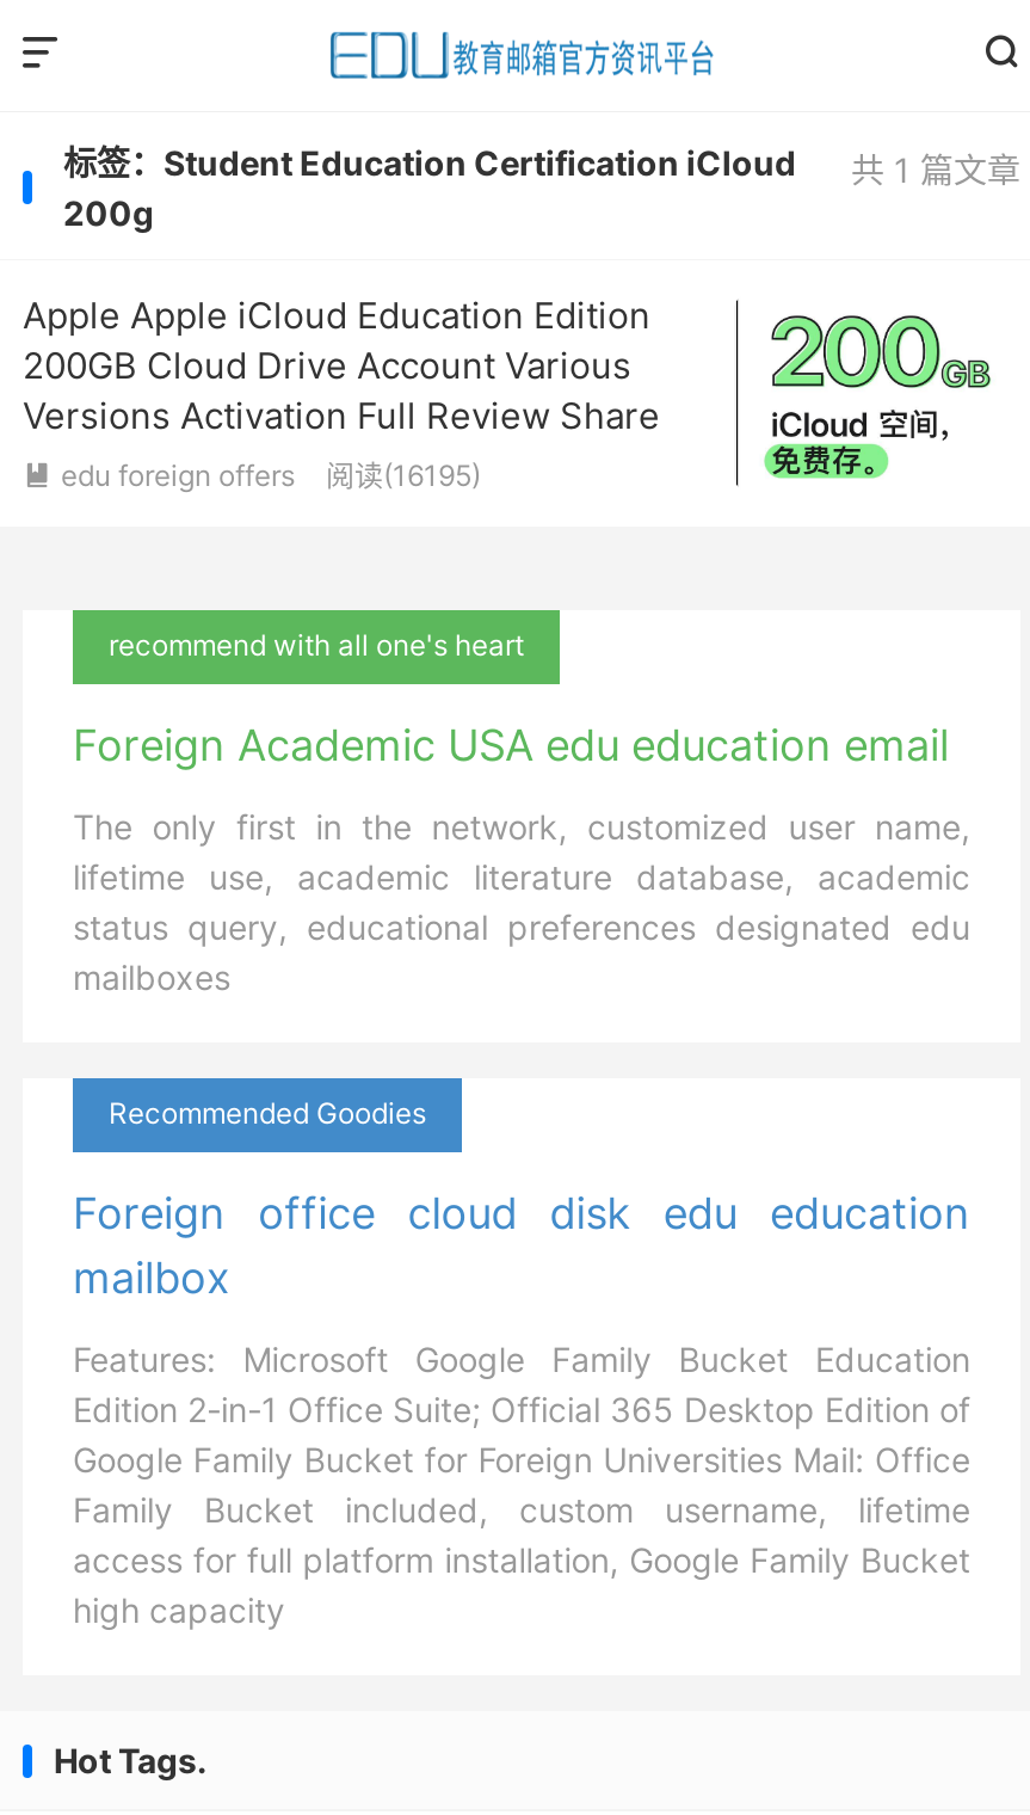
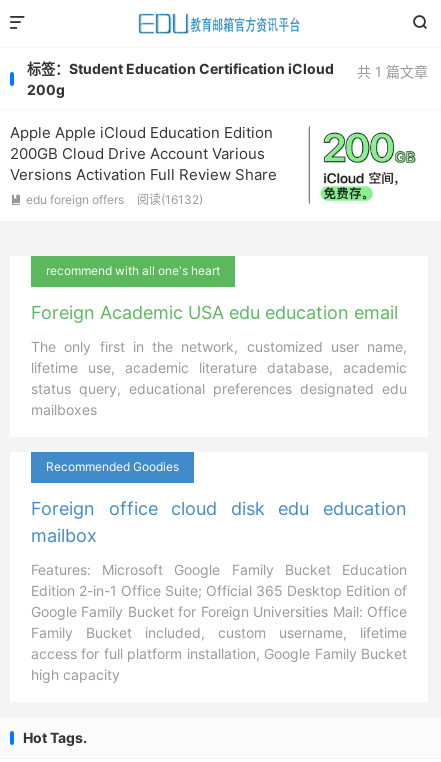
- 阅读(16195)
+ 阅读(16132)
